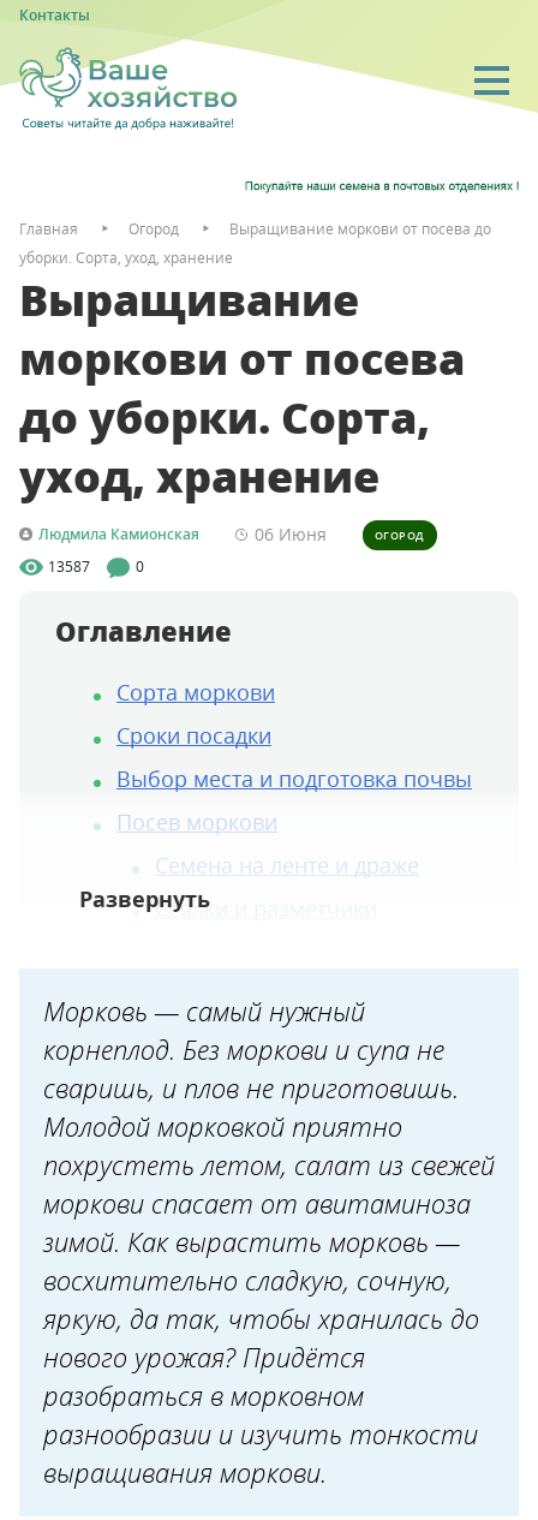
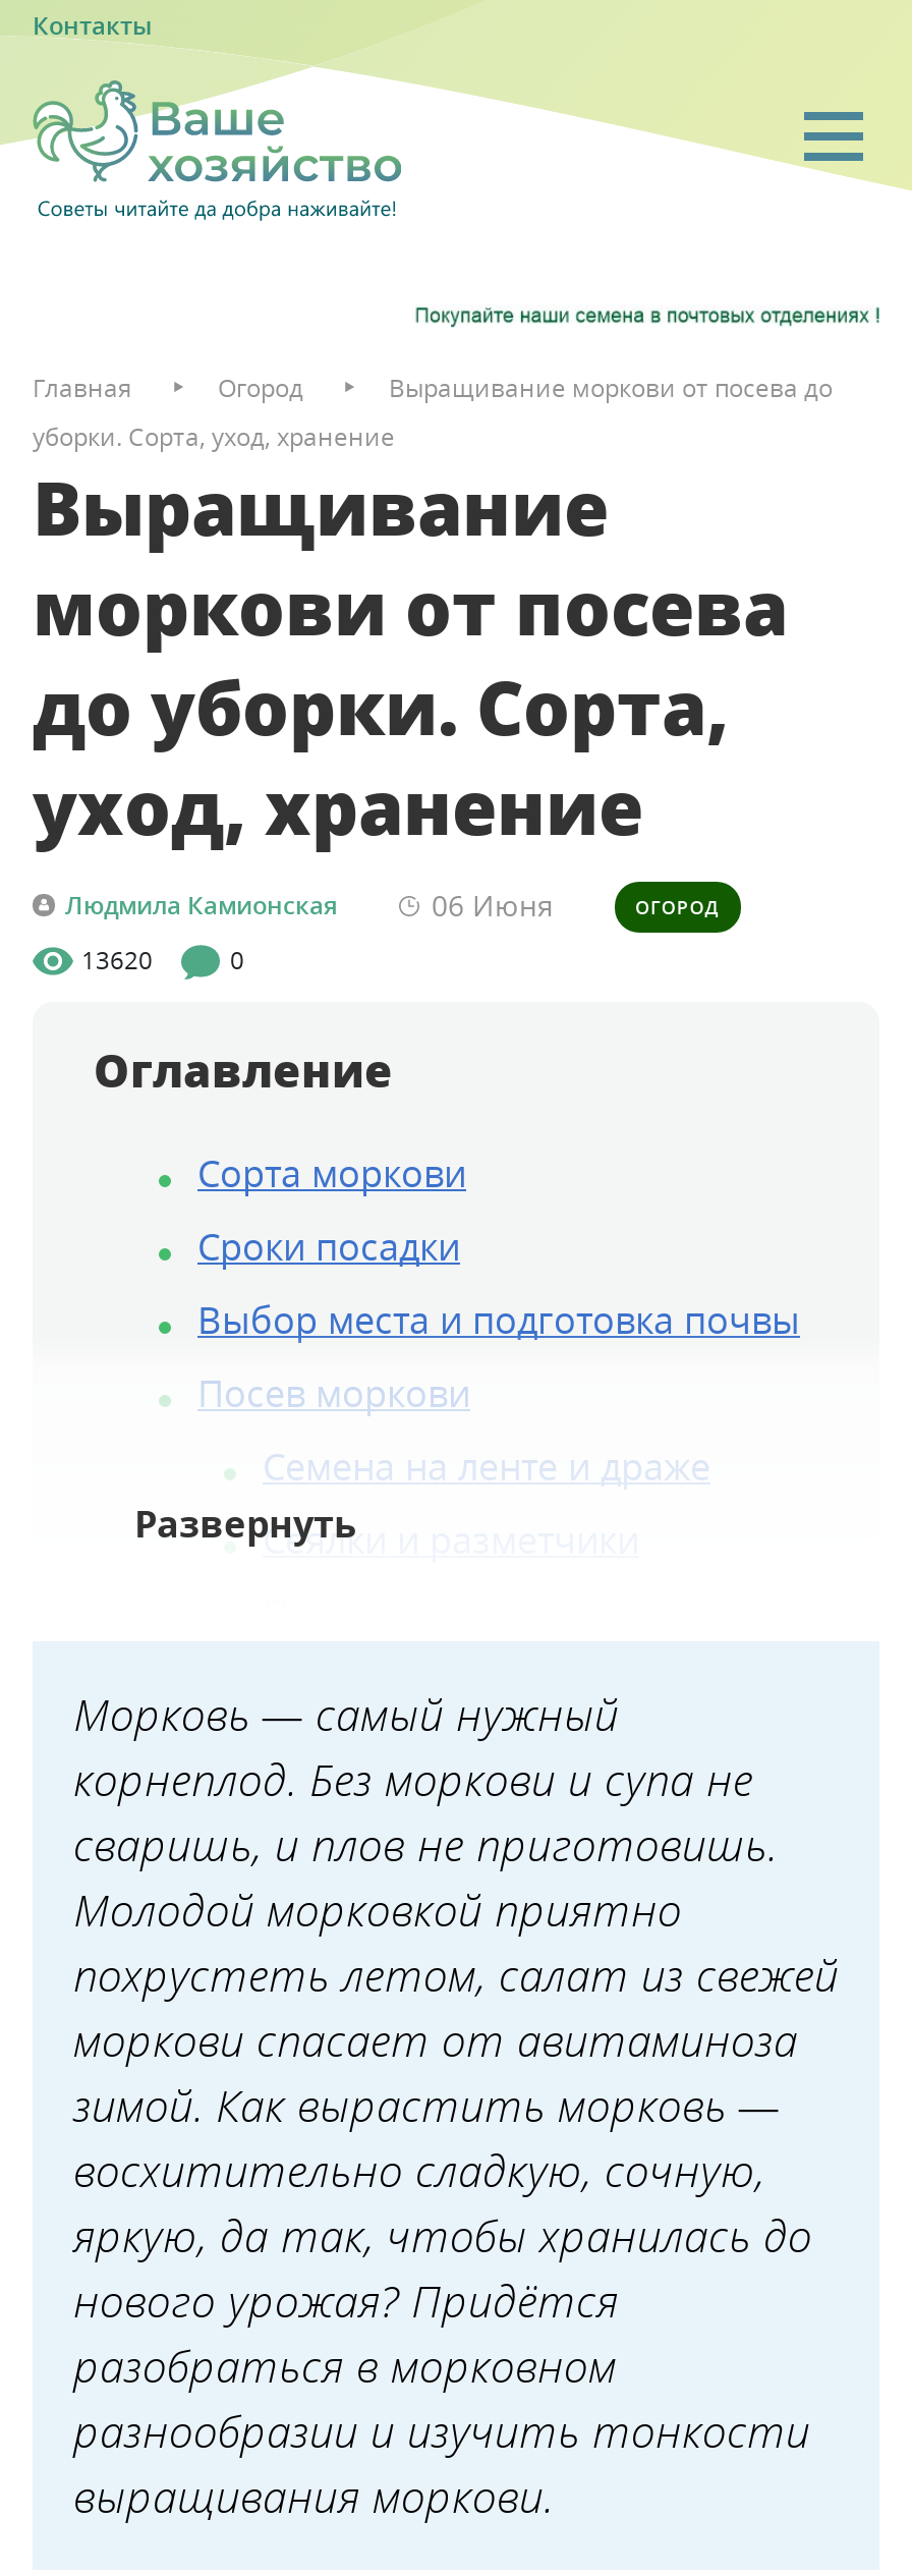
- 13587
+ 13620
